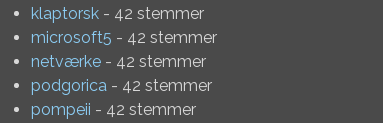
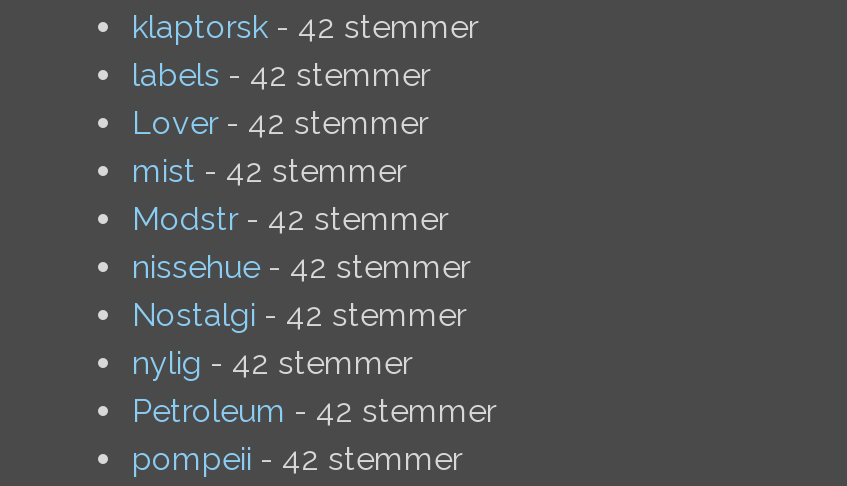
- microsoft5 - 42 stemmer
- netværke - 42 stemmer
- podgorica - 42 stemmer
+ labels - 42 stemmer
+ Lover - 42 stemmer
+ mist - 42 stemmer
+ Modstr - 42 stemmer
+ nissehue - 42 stemmer
+ Nostalgi - 42 stemmer
+ nylig - 42 stemmer
+ Petroleum - 42 stemmer
